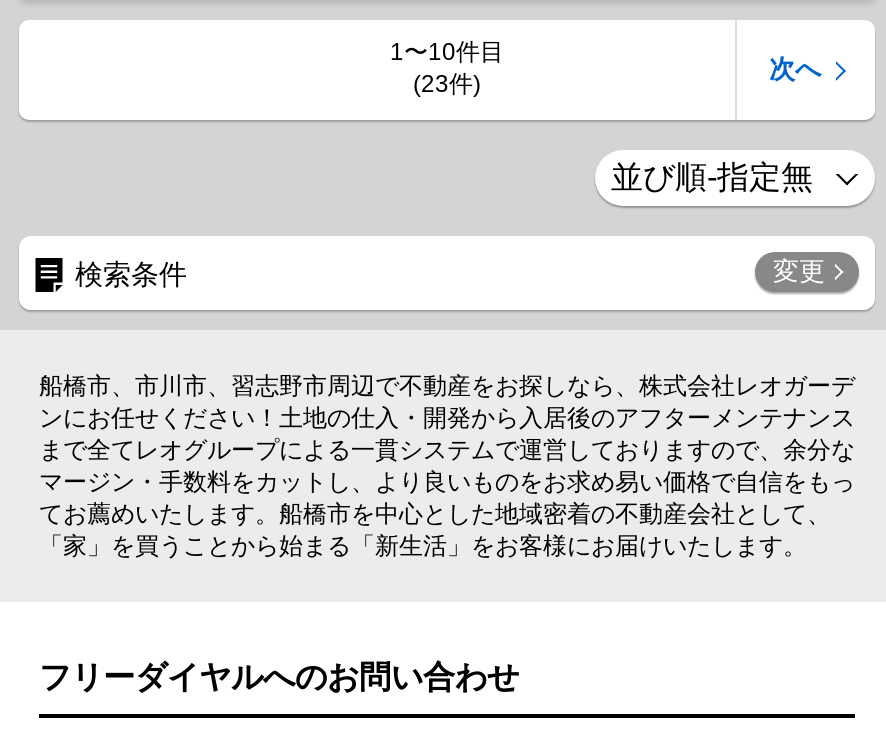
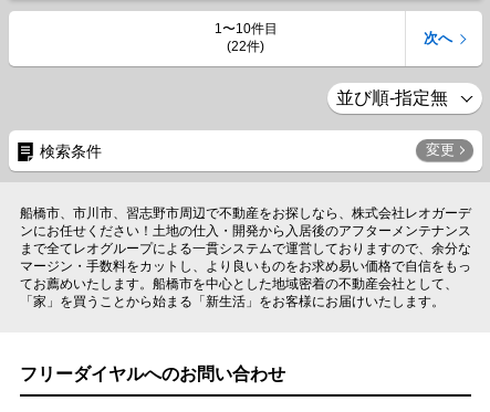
- (23件)
+ (22件)
